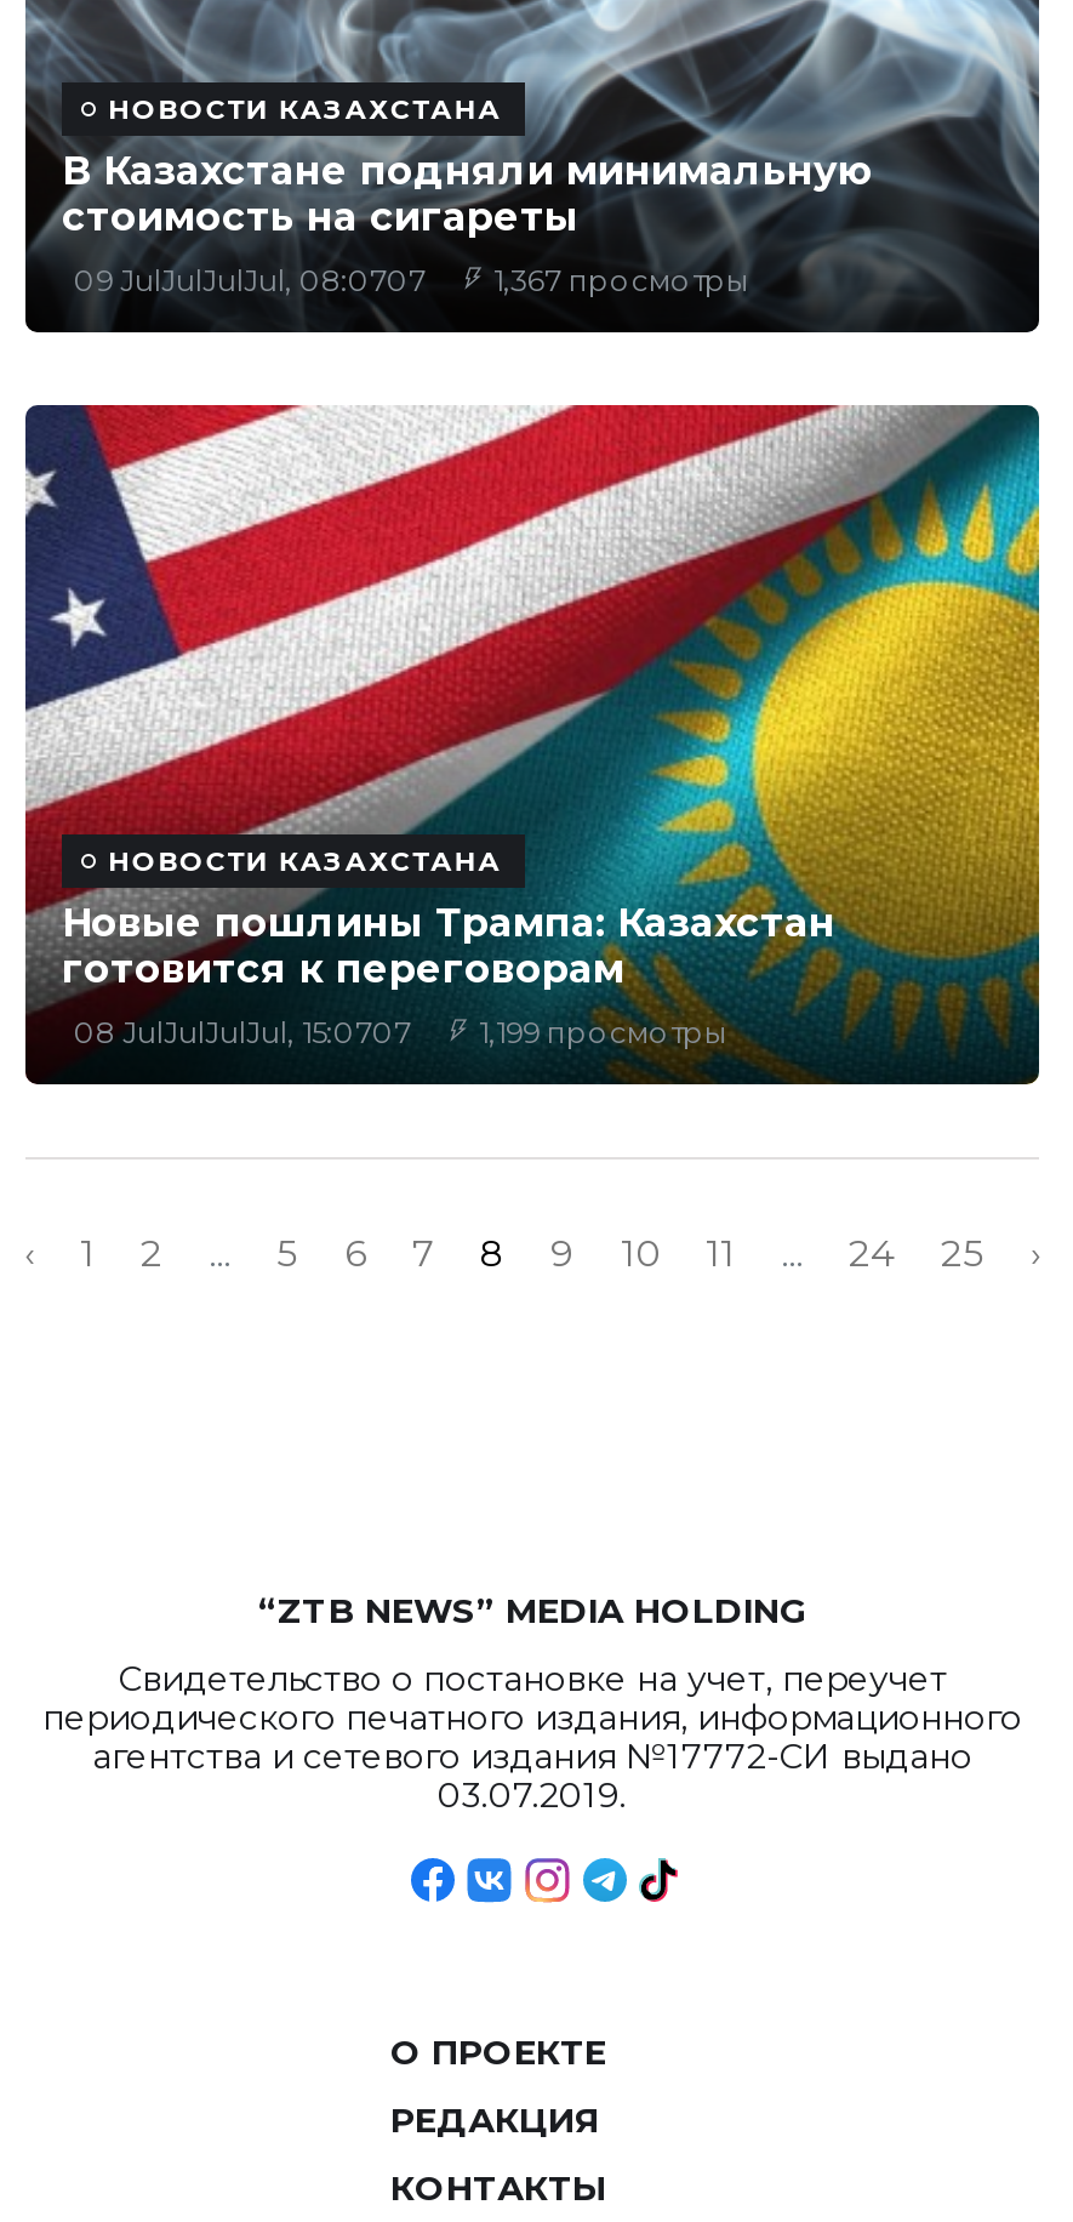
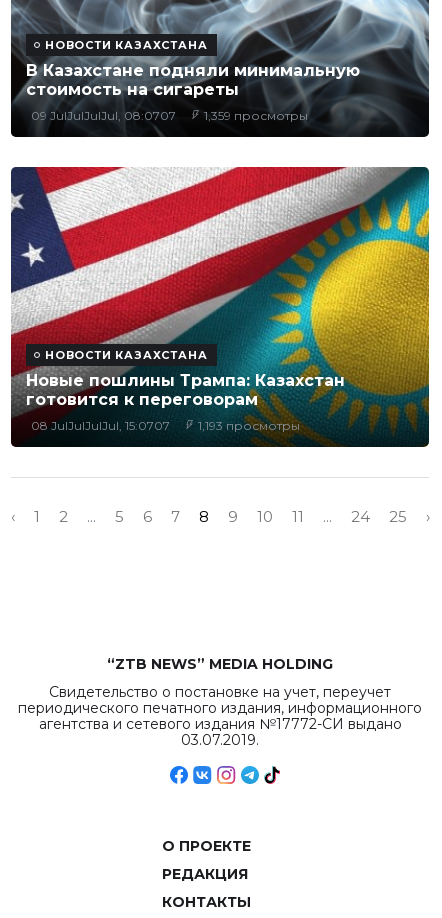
- 09 JulJulJulJul, 08:0707 1,367 просмотры
+ 09 JulJulJulJul, 08:0707 1,359 просмотры

- 08 JulJulJulJul, 15:0707 1,199 просмотры
+ 08 JulJulJulJul, 15:0707 1,193 просмотры
